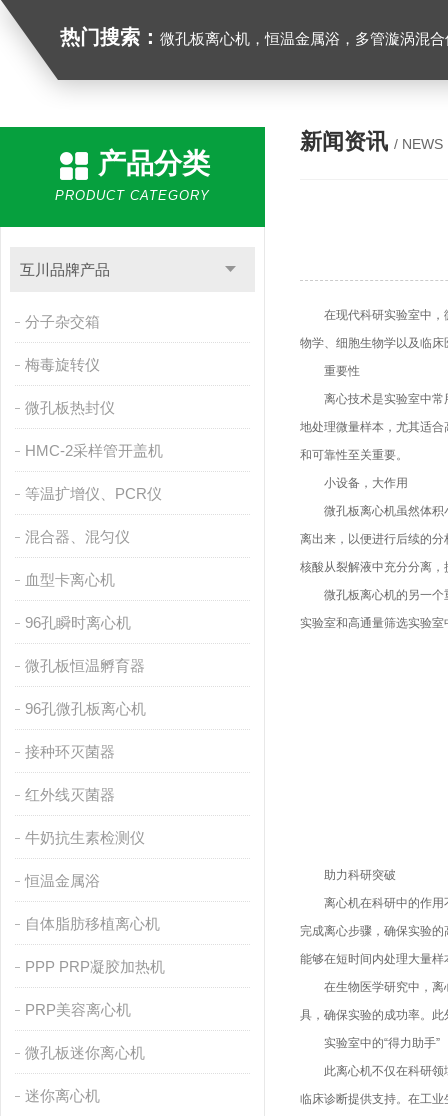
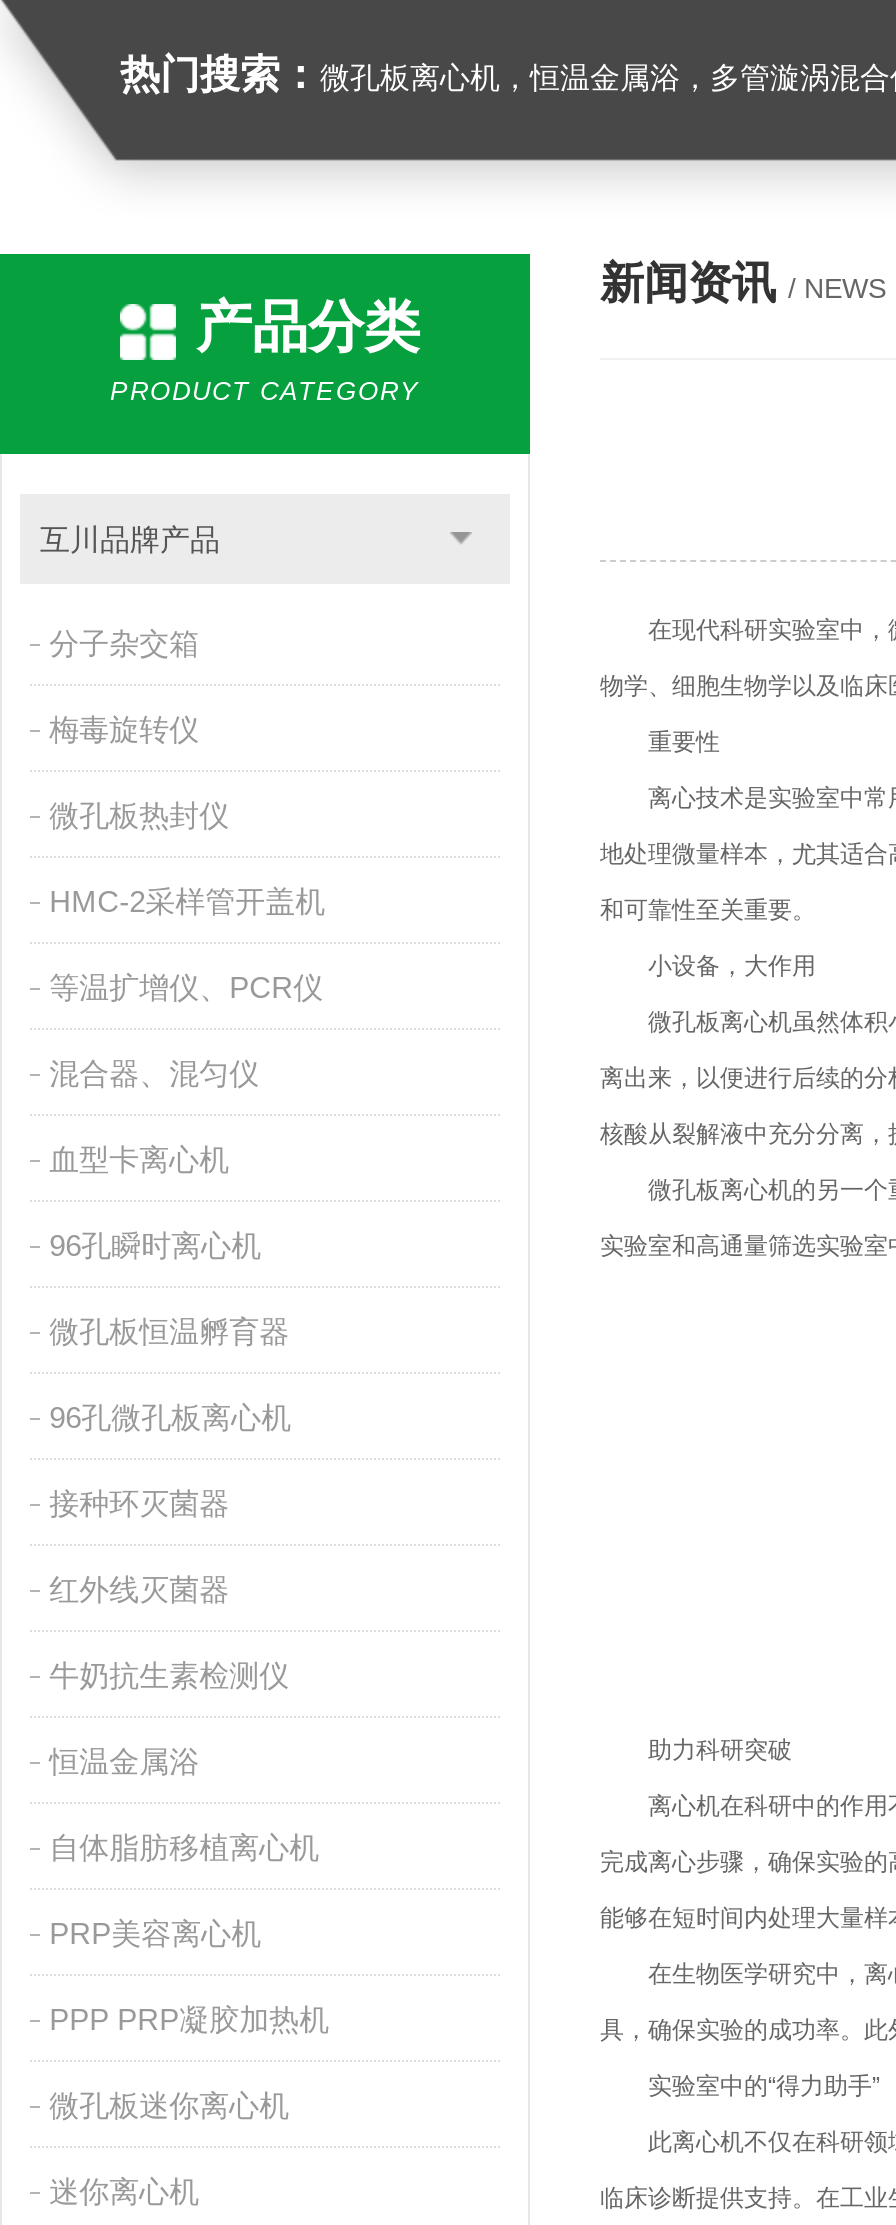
moved down: PPP PRP凝胶加热机

moved up: PRP美容离心机
